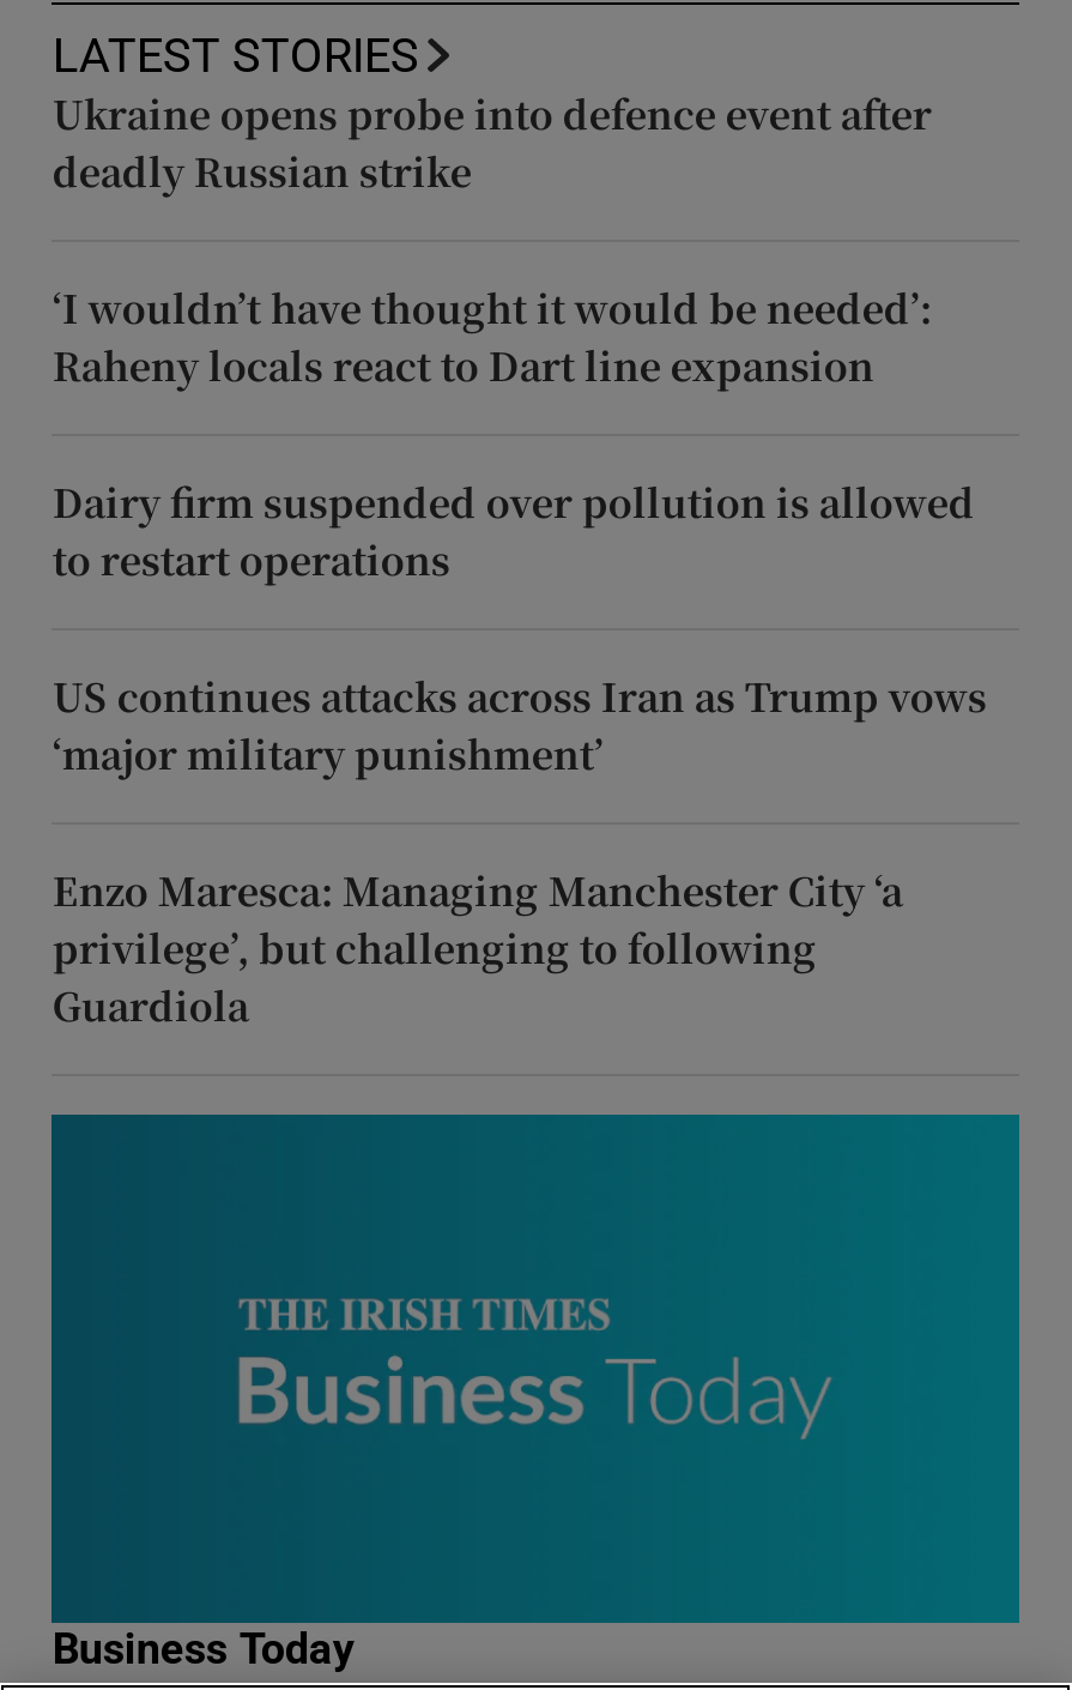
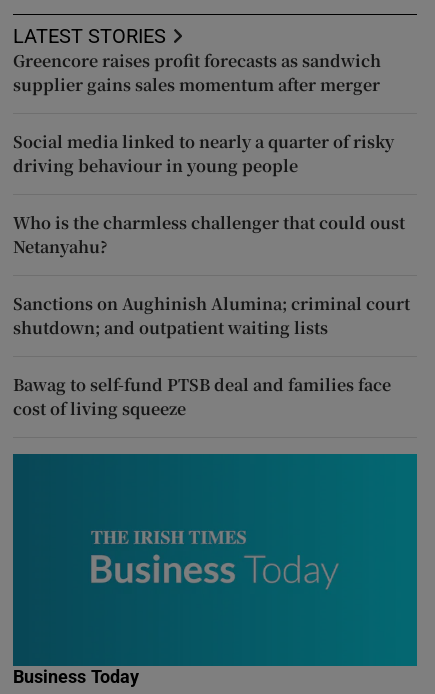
- Ukraine opens probe into defence event after
- deadly Russian strike
+ Greencore raises profit forecasts as sandwich
+ supplier gains sales momentum after merger

- ‘I wouldn’t have thought it would be needed’:
- Raheny locals react to Dart line expansion
+ Social media linked to nearly a quarter of risky
+ driving behaviour in young people

- Dairy firm suspended over pollution is allowed
- to restart operations
+ Who is the charmless challenger that could oust
+ Netanyahu?

- US continues attacks across Iran as Trump vows
- ‘major military punishment’
+ Sanctions on Aughinish Alumina; criminal court
+ shutdown; and outpatient waiting lists

- Enzo Maresca: Managing Manchester City ‘a
- privilege’, but challenging to following
- Guardiola
+ Bawag to self-fund PTSB deal and families face
+ cost of living squeeze
